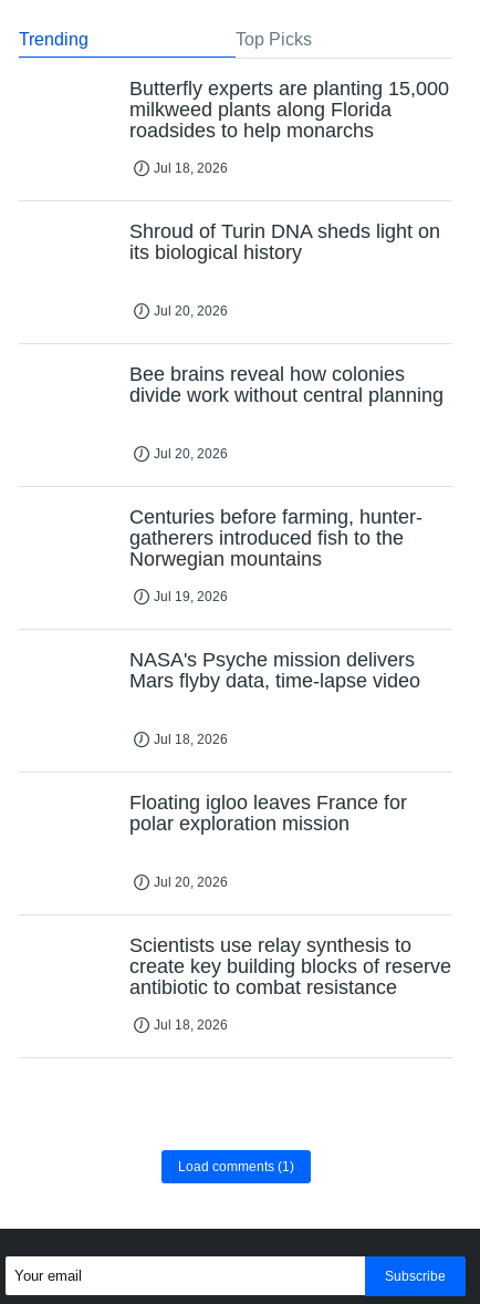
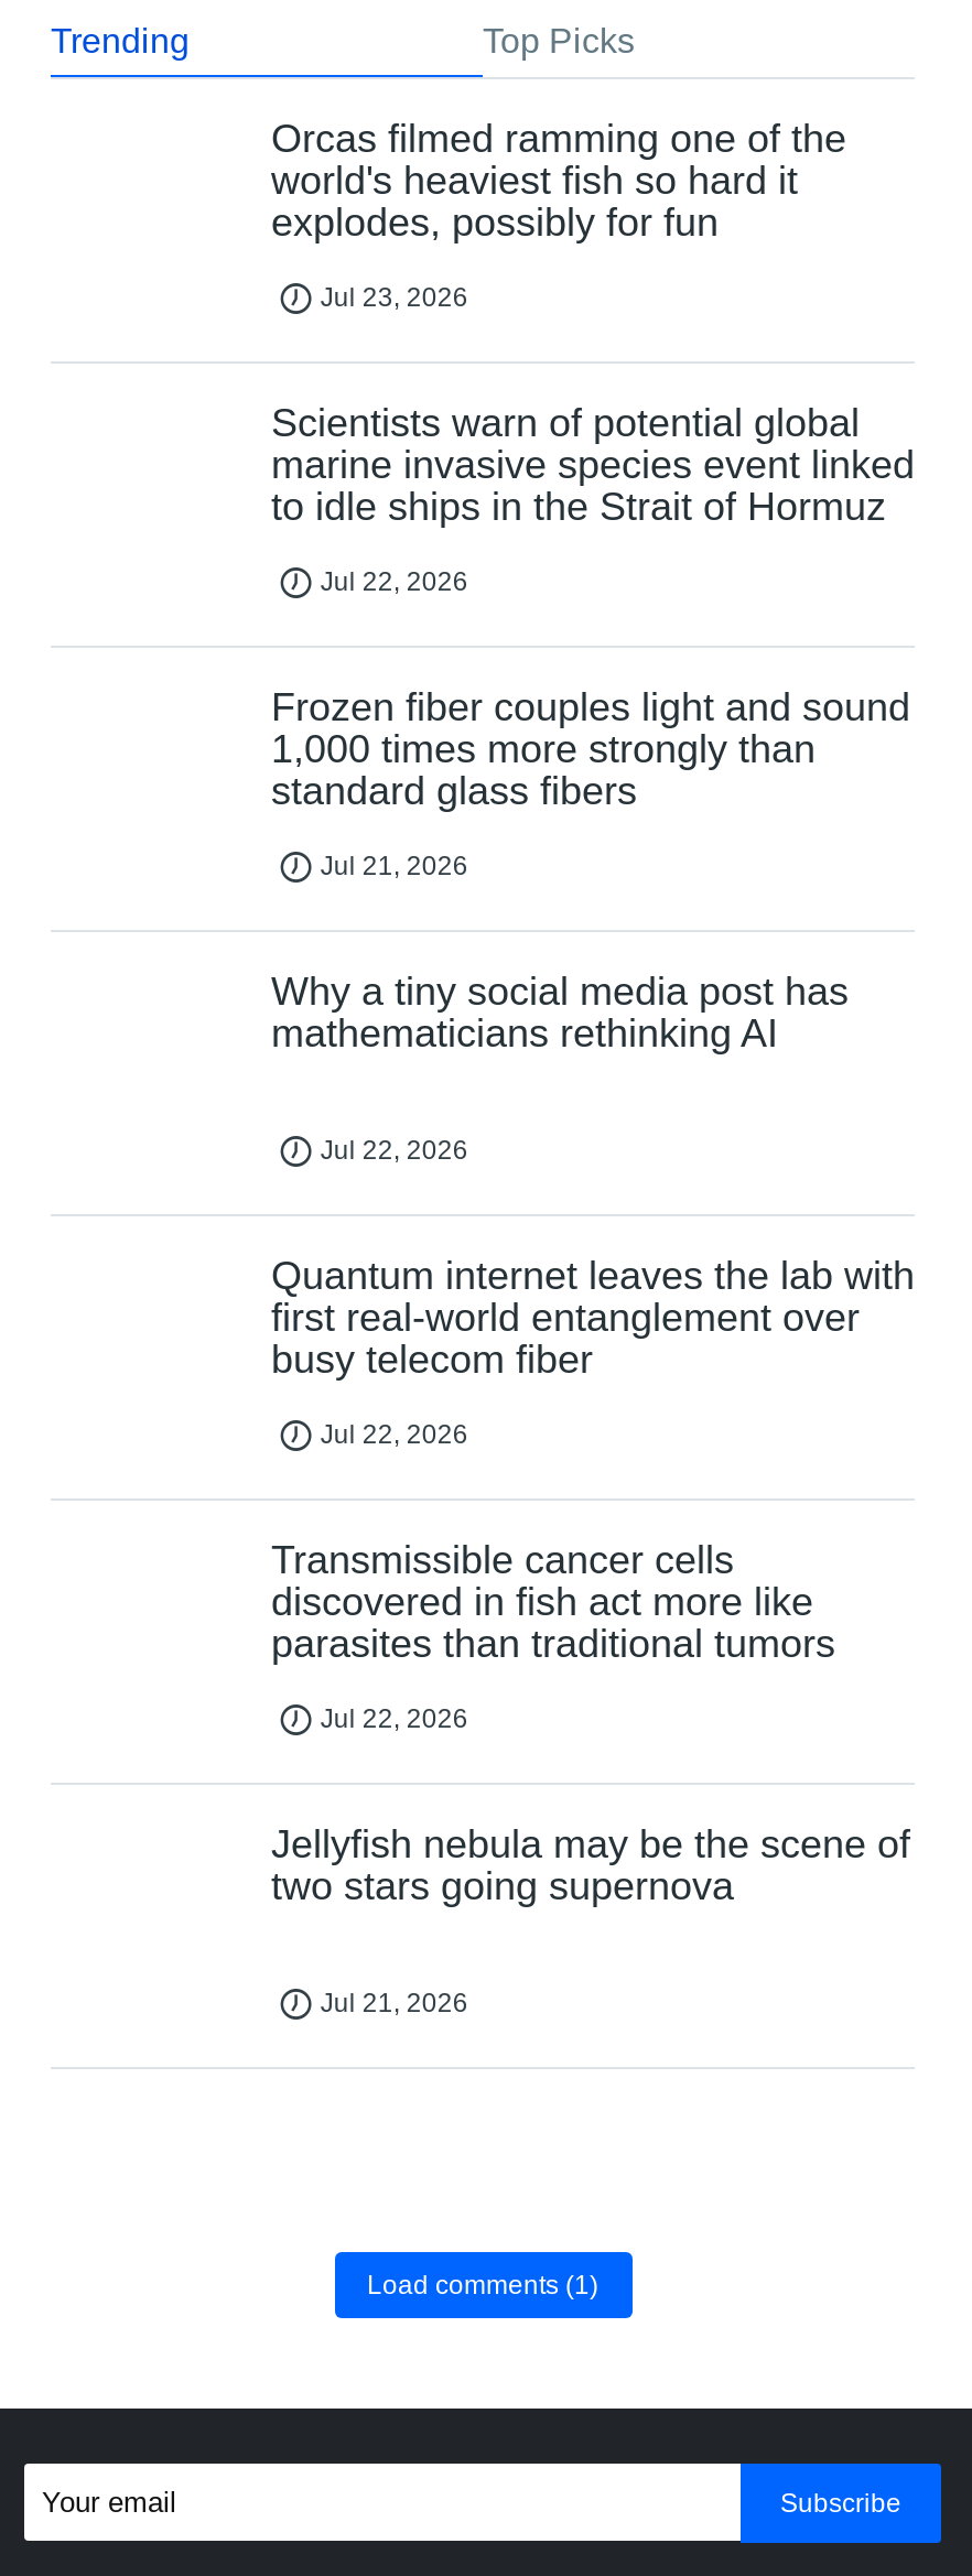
- Butterfly experts are planting 15,000
- milkweed plants along Florida
- roadsides to help monarchs
+ Orcas filmed ramming one of the
+ world's heaviest fish so hard it
+ explodes, possibly for fun

- Jul 18, 2026
+ Jul 23, 2026

- Shroud of Turin DNA sheds light on
- its biological history
+ Scientists warn of potential global
+ marine invasive species event linked
+ to idle ships in the Strait of Hormuz

- Jul 20, 2026
+ Jul 22, 2026

- Bee brains reveal how colonies
- divide work without central planning
+ Frozen fiber couples light and sound
+ 1,000 times more strongly than
+ standard glass fibers

- Jul 20, 2026
+ Jul 21, 2026

- Centuries before farming, hunter-
- gatherers introduced fish to the
- Norwegian mountains
+ Why a tiny social media post has
+ mathematicians rethinking AI

- Jul 19, 2026
+ Jul 22, 2026

- NASA's Psyche mission delivers
- Mars flyby data, time-lapse video
+ Quantum internet leaves the lab with
+ first real-world entanglement over
+ busy telecom fiber

- Jul 18, 2026
+ Jul 22, 2026

- Floating igloo leaves France for
- polar exploration mission
+ Transmissible cancer cells
+ discovered in fish act more like
+ parasites than traditional tumors

- Jul 20, 2026
+ Jul 22, 2026

- Scientists use relay synthesis to
- create key building blocks of reserve
- antibiotic to combat resistance
+ Jellyfish nebula may be the scene of
+ two stars going supernova

- Jul 18, 2026
+ Jul 21, 2026
